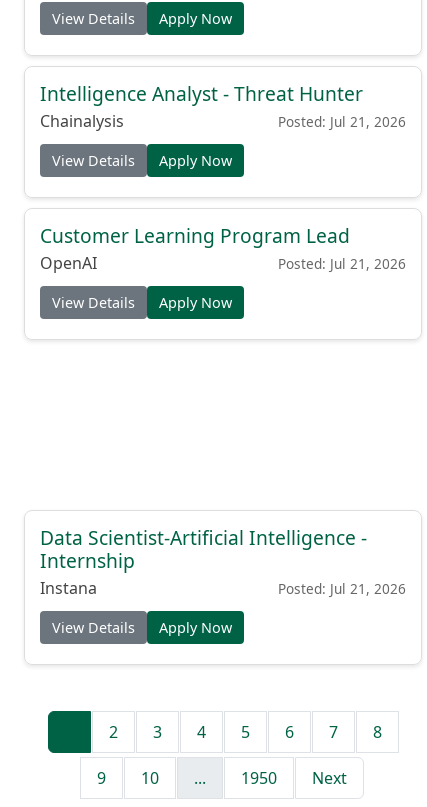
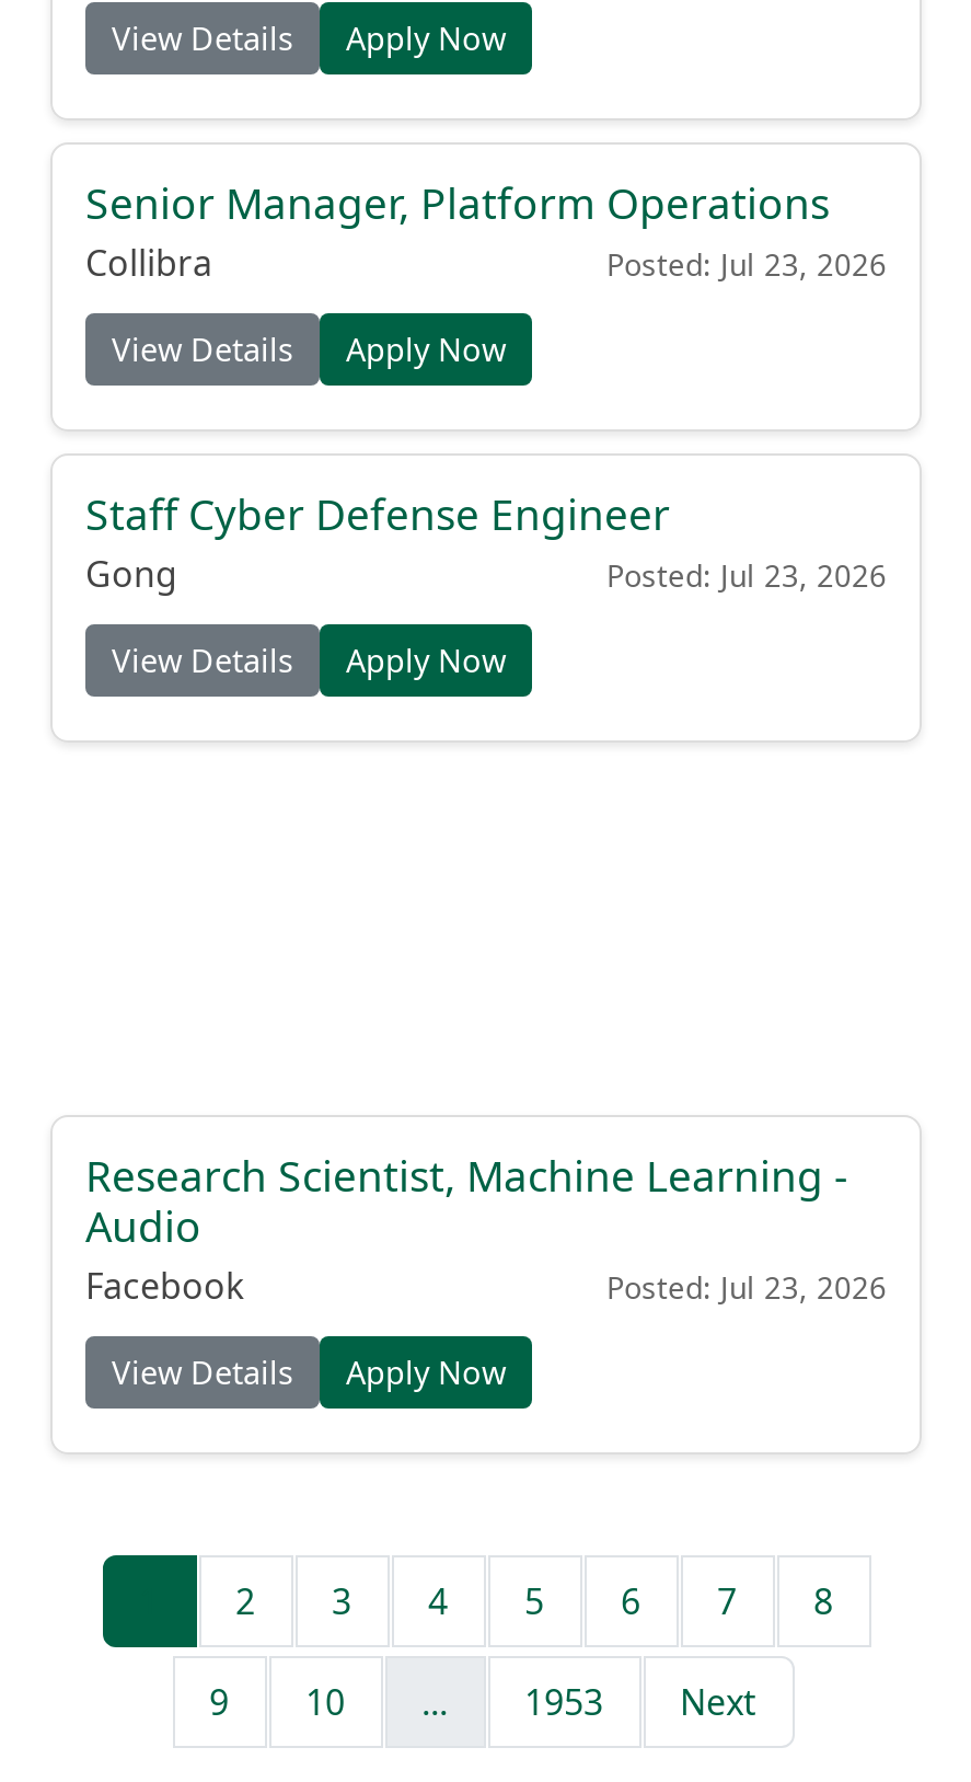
- Intelligence Analyst - Threat Hunter
- Chainalysis
- Posted: Jul 21, 2026
+ Senior Manager, Platform Operations
+ Collibra
+ Posted: Jul 23, 2026

- Customer Learning Program Lead
- OpenAI
- Posted: Jul 21, 2026
+ Staff Cyber Defense Engineer
+ Gong
+ Posted: Jul 23, 2026

- Data Scientist-Artificial Intelligence -
- Internship
- Instana
- Posted: Jul 21, 2026
+ Research Scientist, Machine Learning -
+ Audio
+ Facebook
+ Posted: Jul 23, 2026

- 1950
+ 1953
